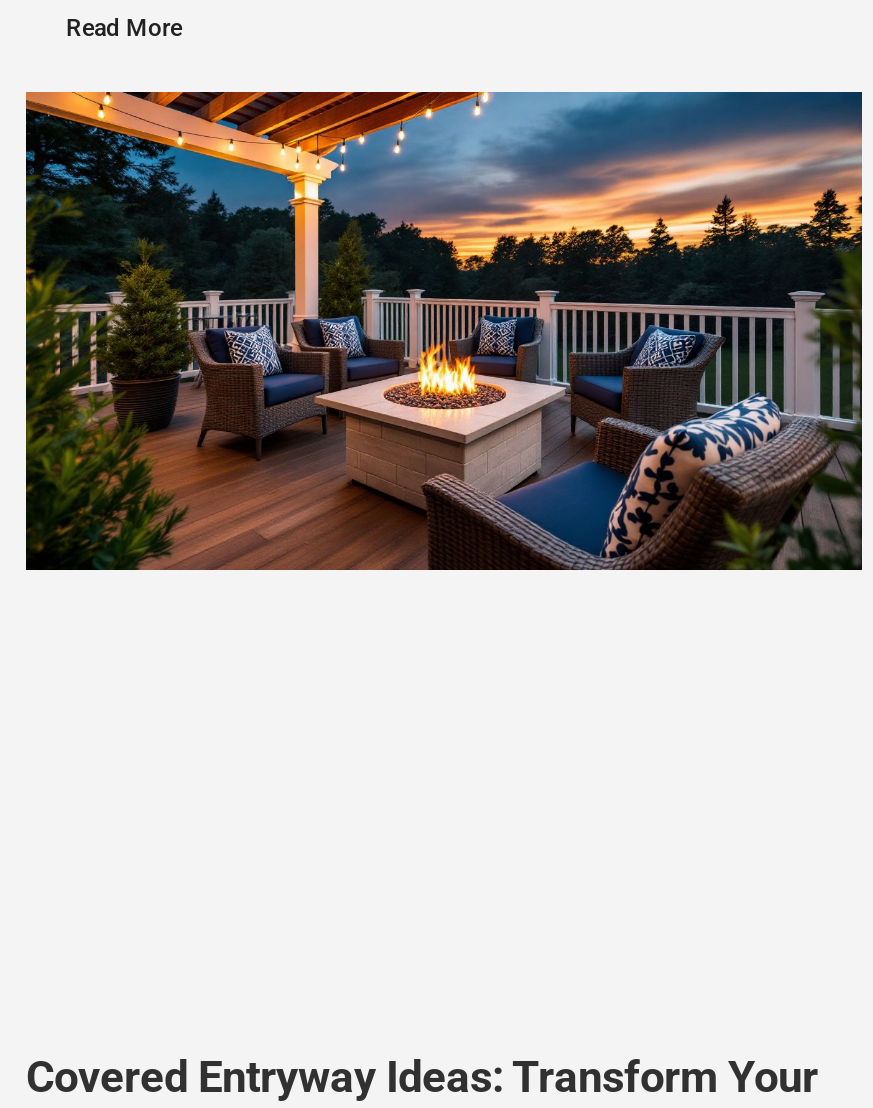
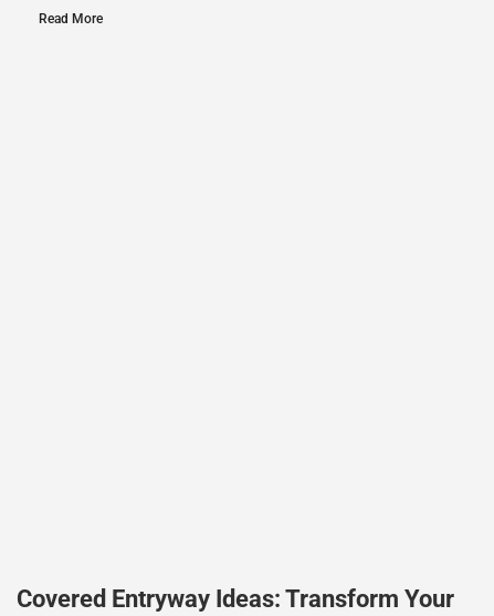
- [image]
